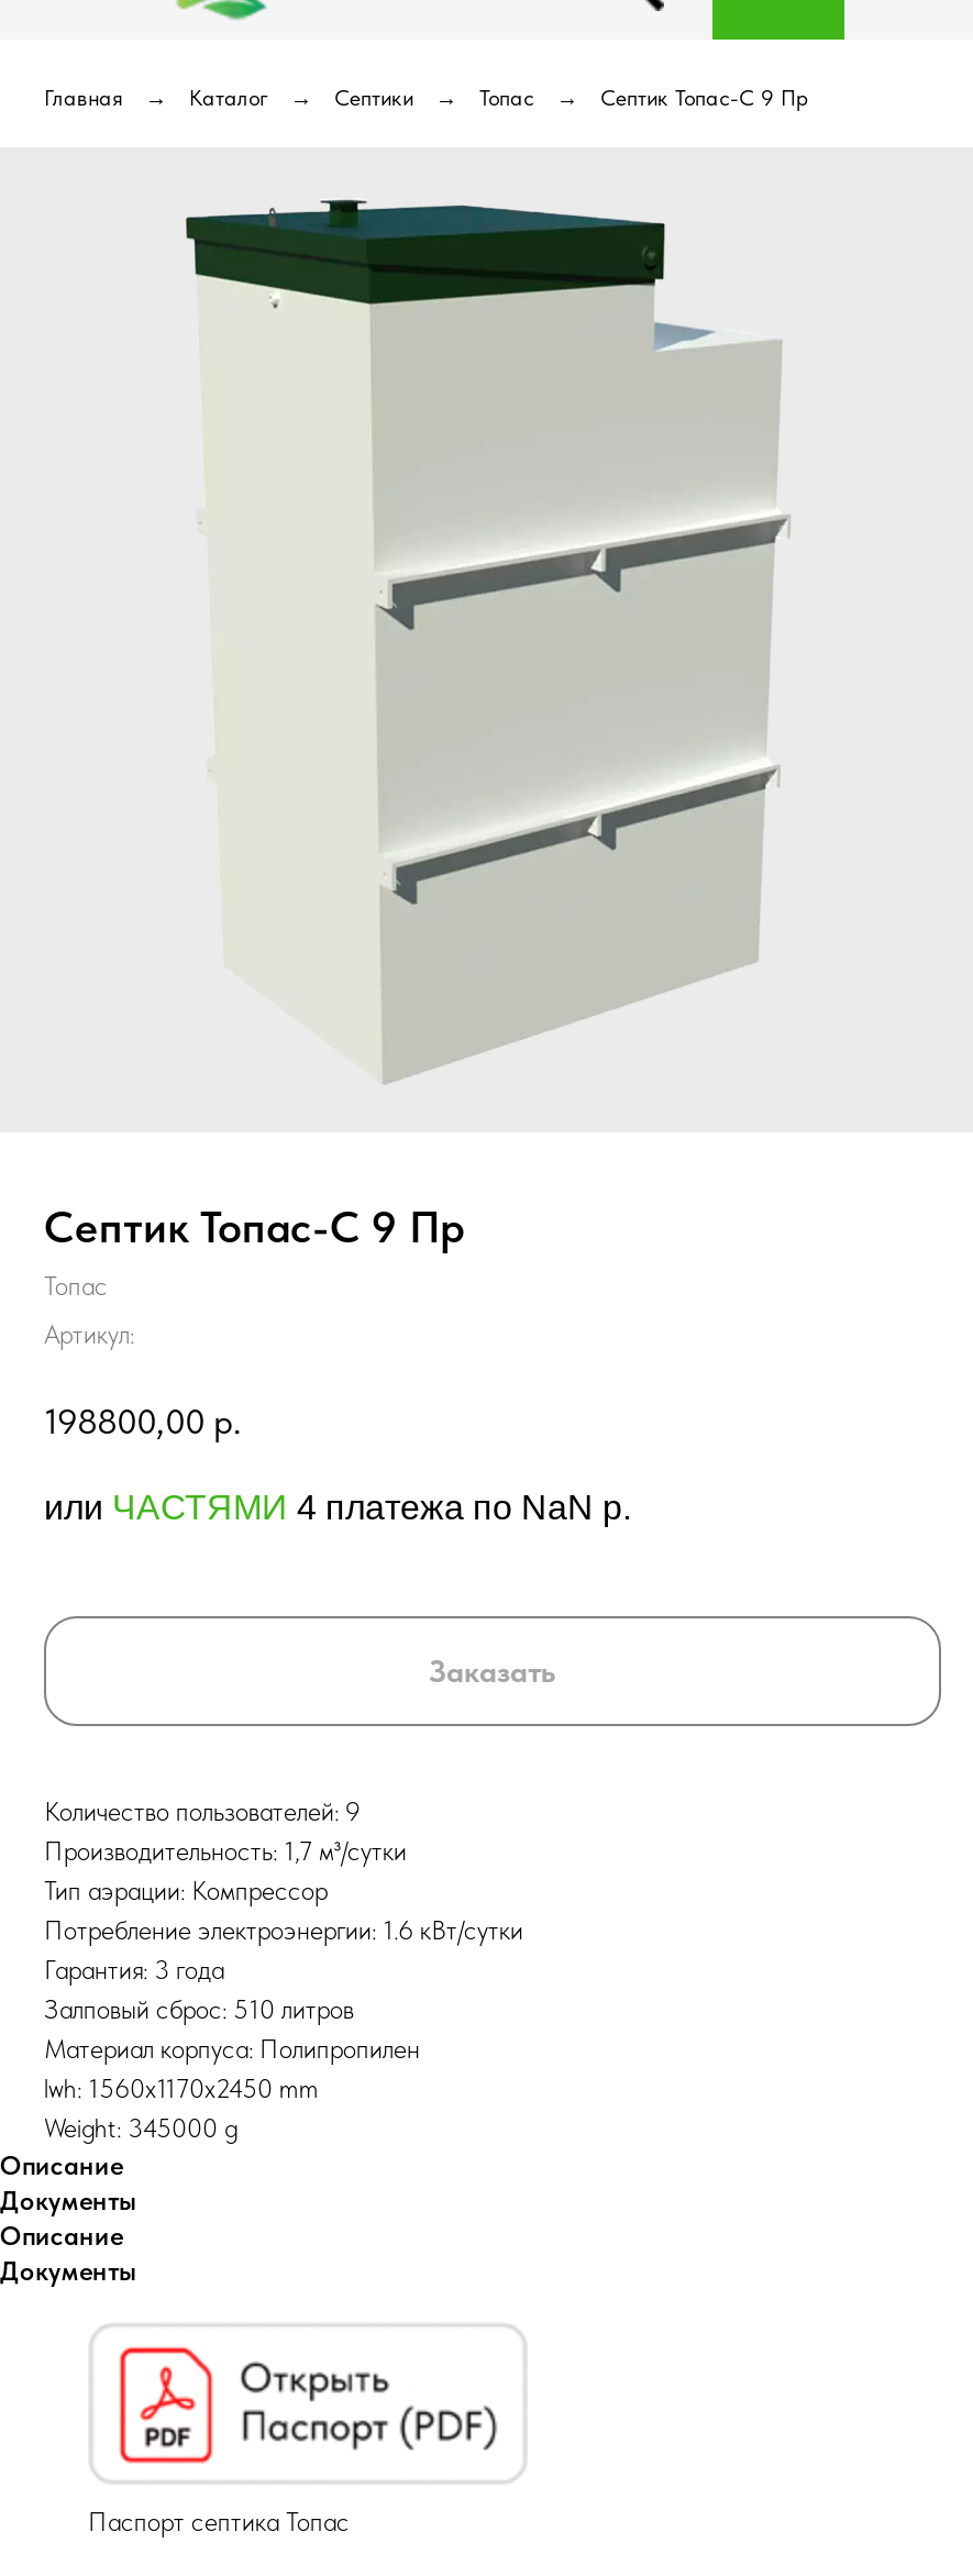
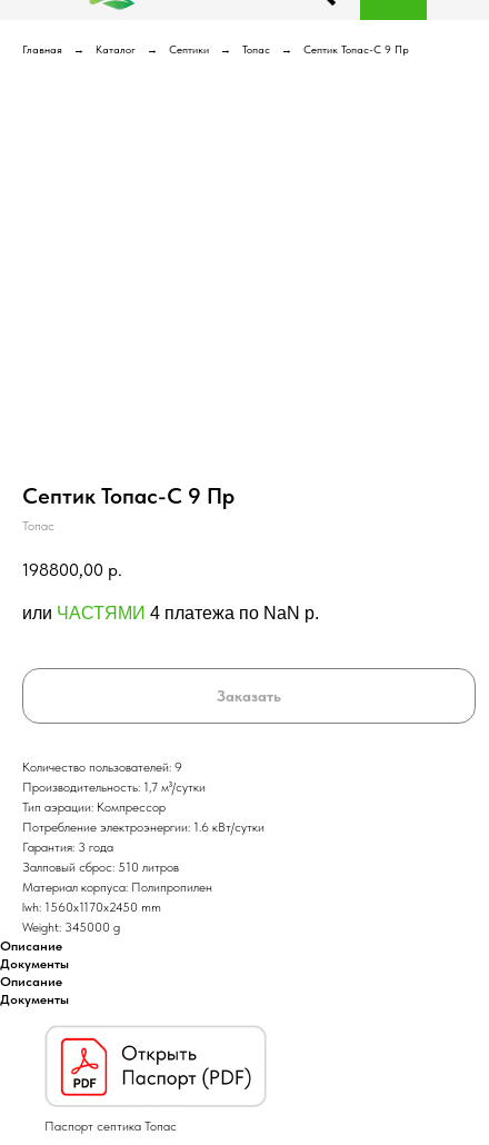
- [image]

- Артикул:
